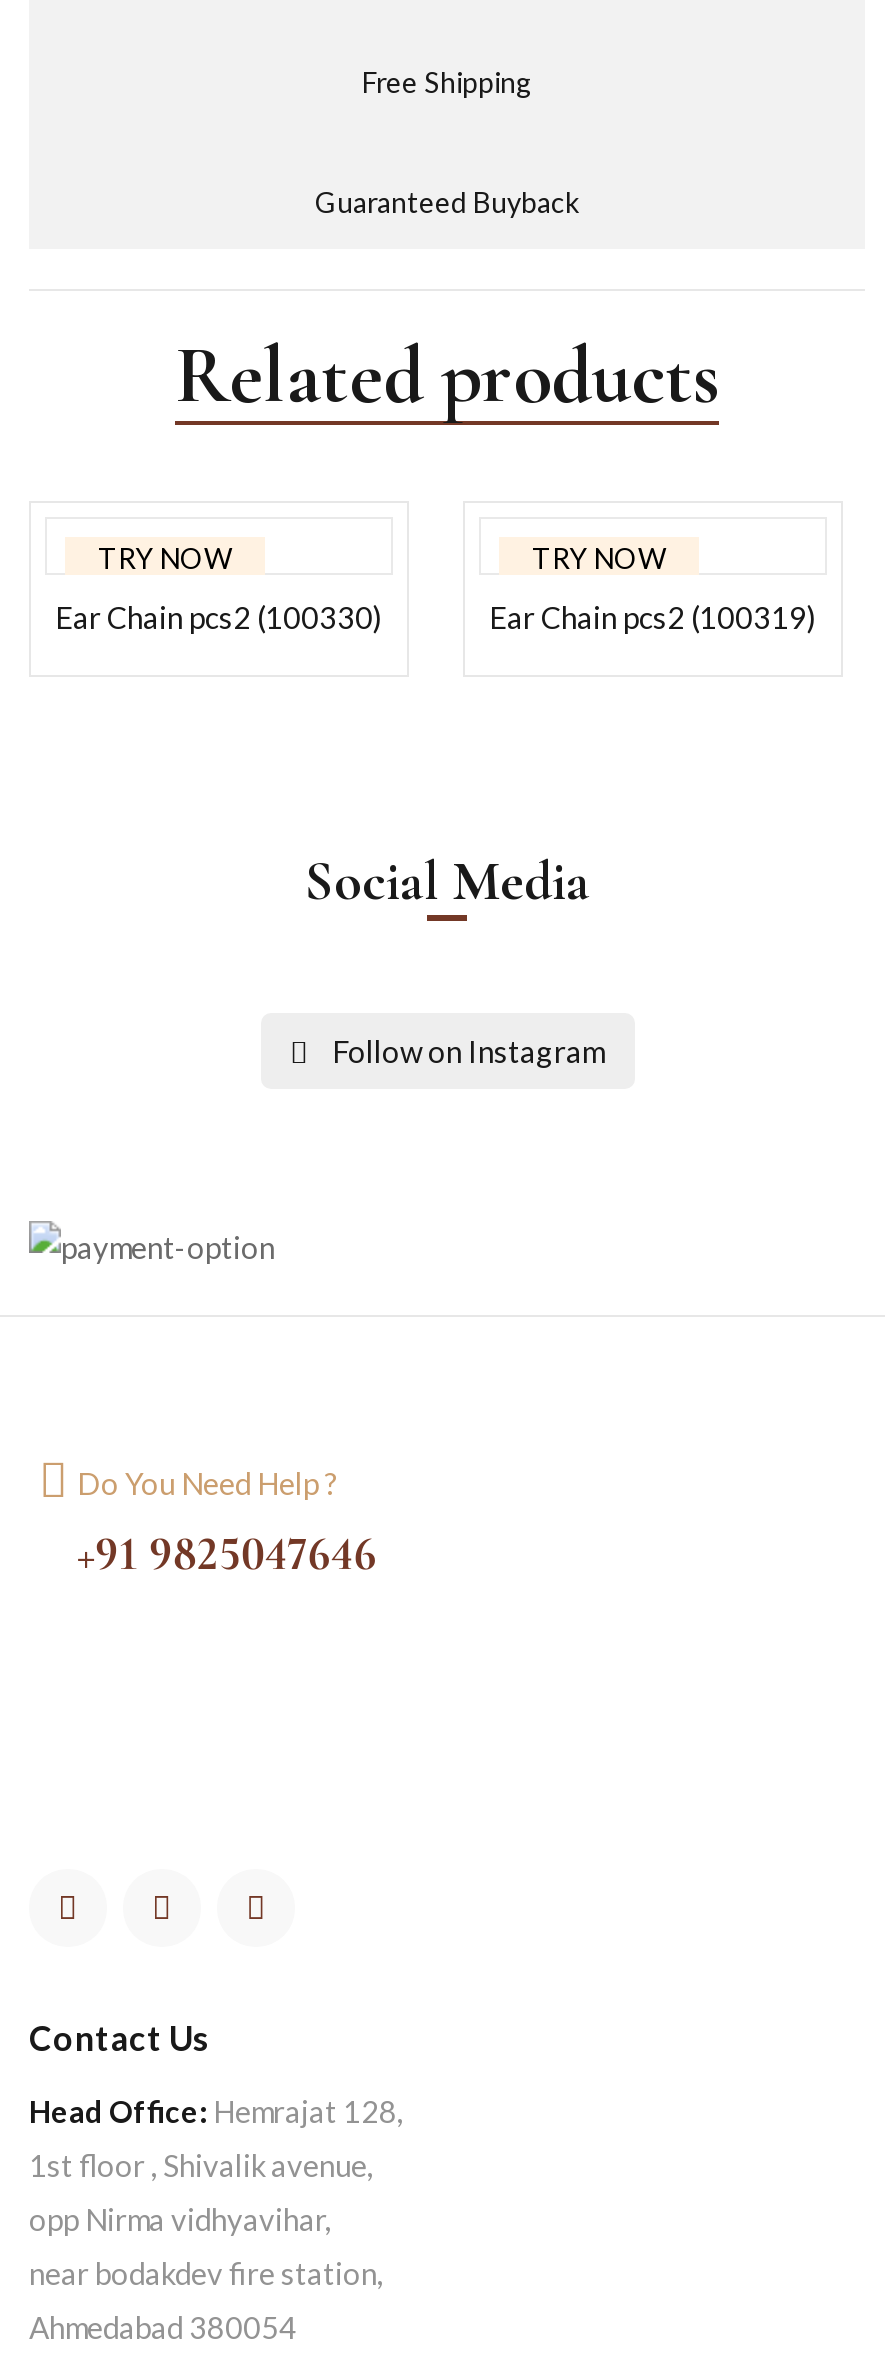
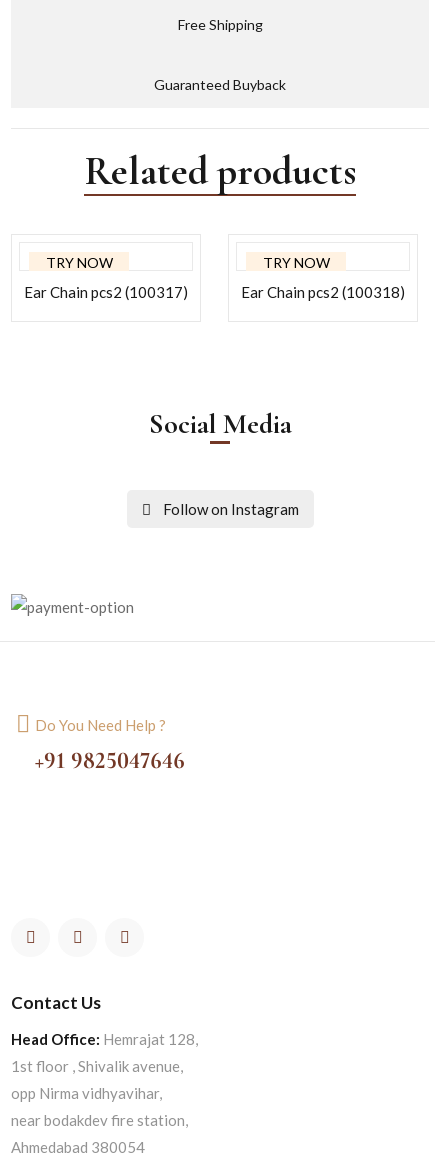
- Ear Chain pcs2 (100330)
+ Ear Chain pcs2 (100317)

- Ear Chain pcs2 (100319)
+ Ear Chain pcs2 (100318)
